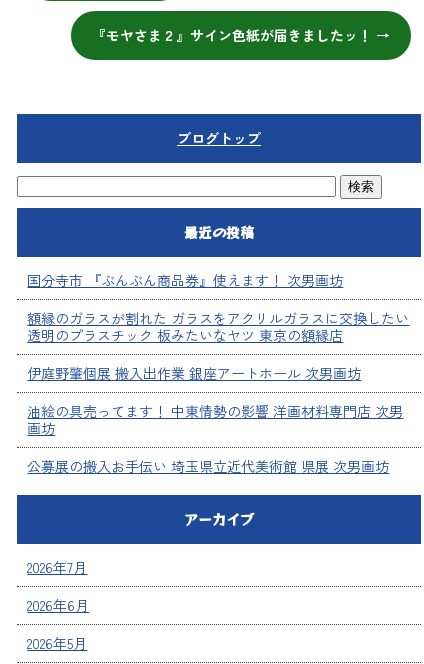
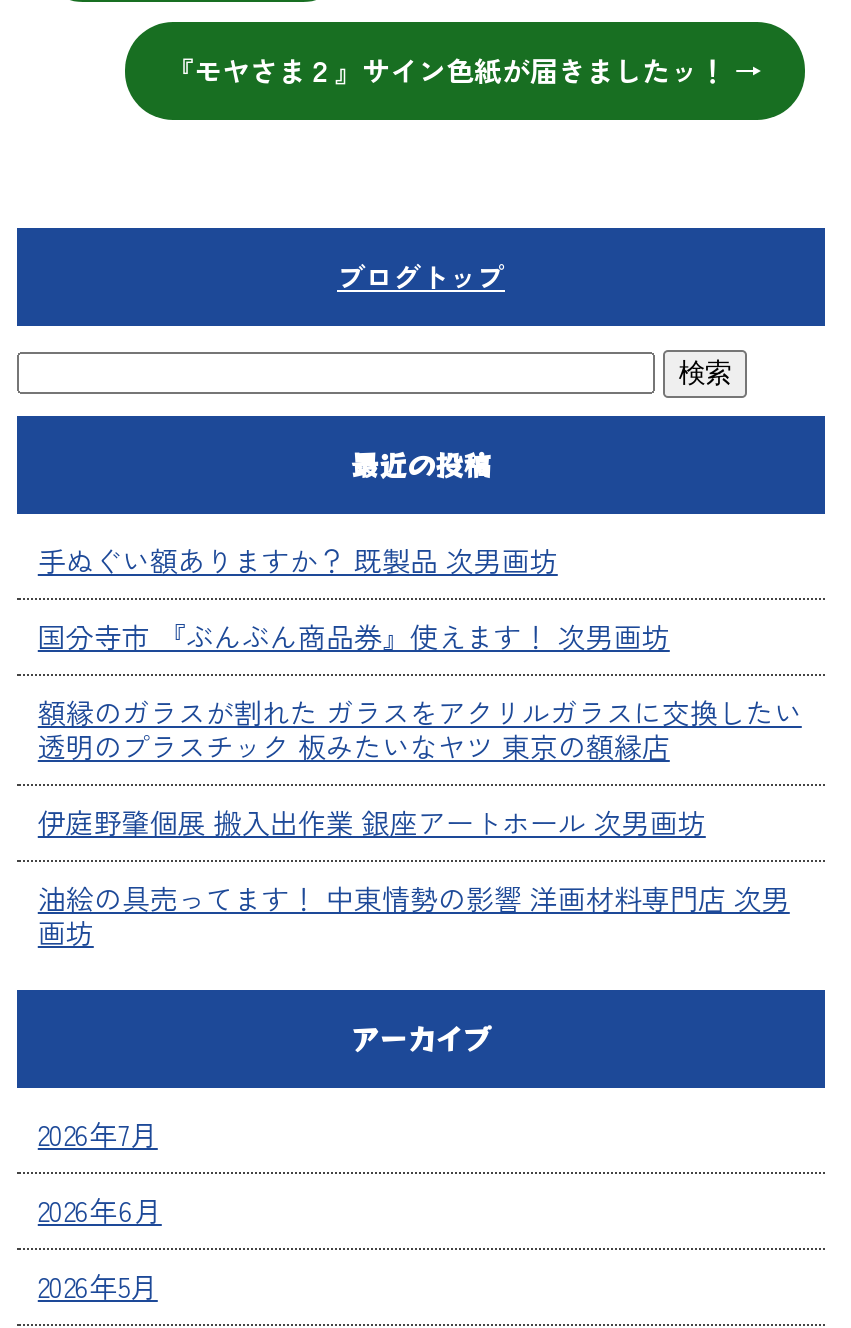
+ 手ぬぐい額ありますか？ 既製品 次男画坊

moved down: 国分寺市 『ぶんぶん商品券』使えます！ 次男画坊 | 額縁のガラスが割れた ガラスをアクリルガラスに交換したい | 透明のプラスチック 板みたいなヤツ 東京の額縁店 | 伊庭野肇個展 搬入出作業 銀座アートホール 次男画坊 | 油絵の具売ってます！ 中東情勢の影響 洋画材料専門店 次男 | 画坊

- 公募展の搬入お手伝い 埼玉県立近代美術館 県展 次男画坊
